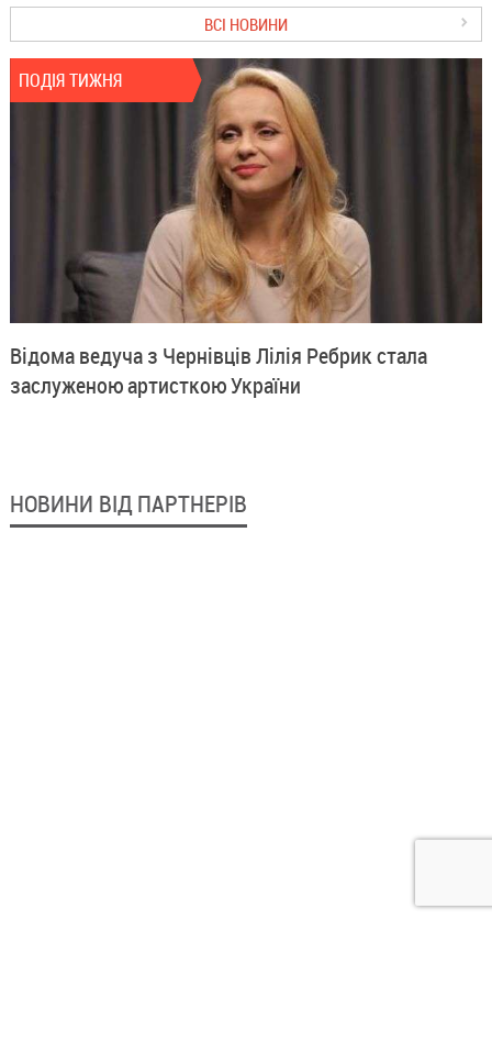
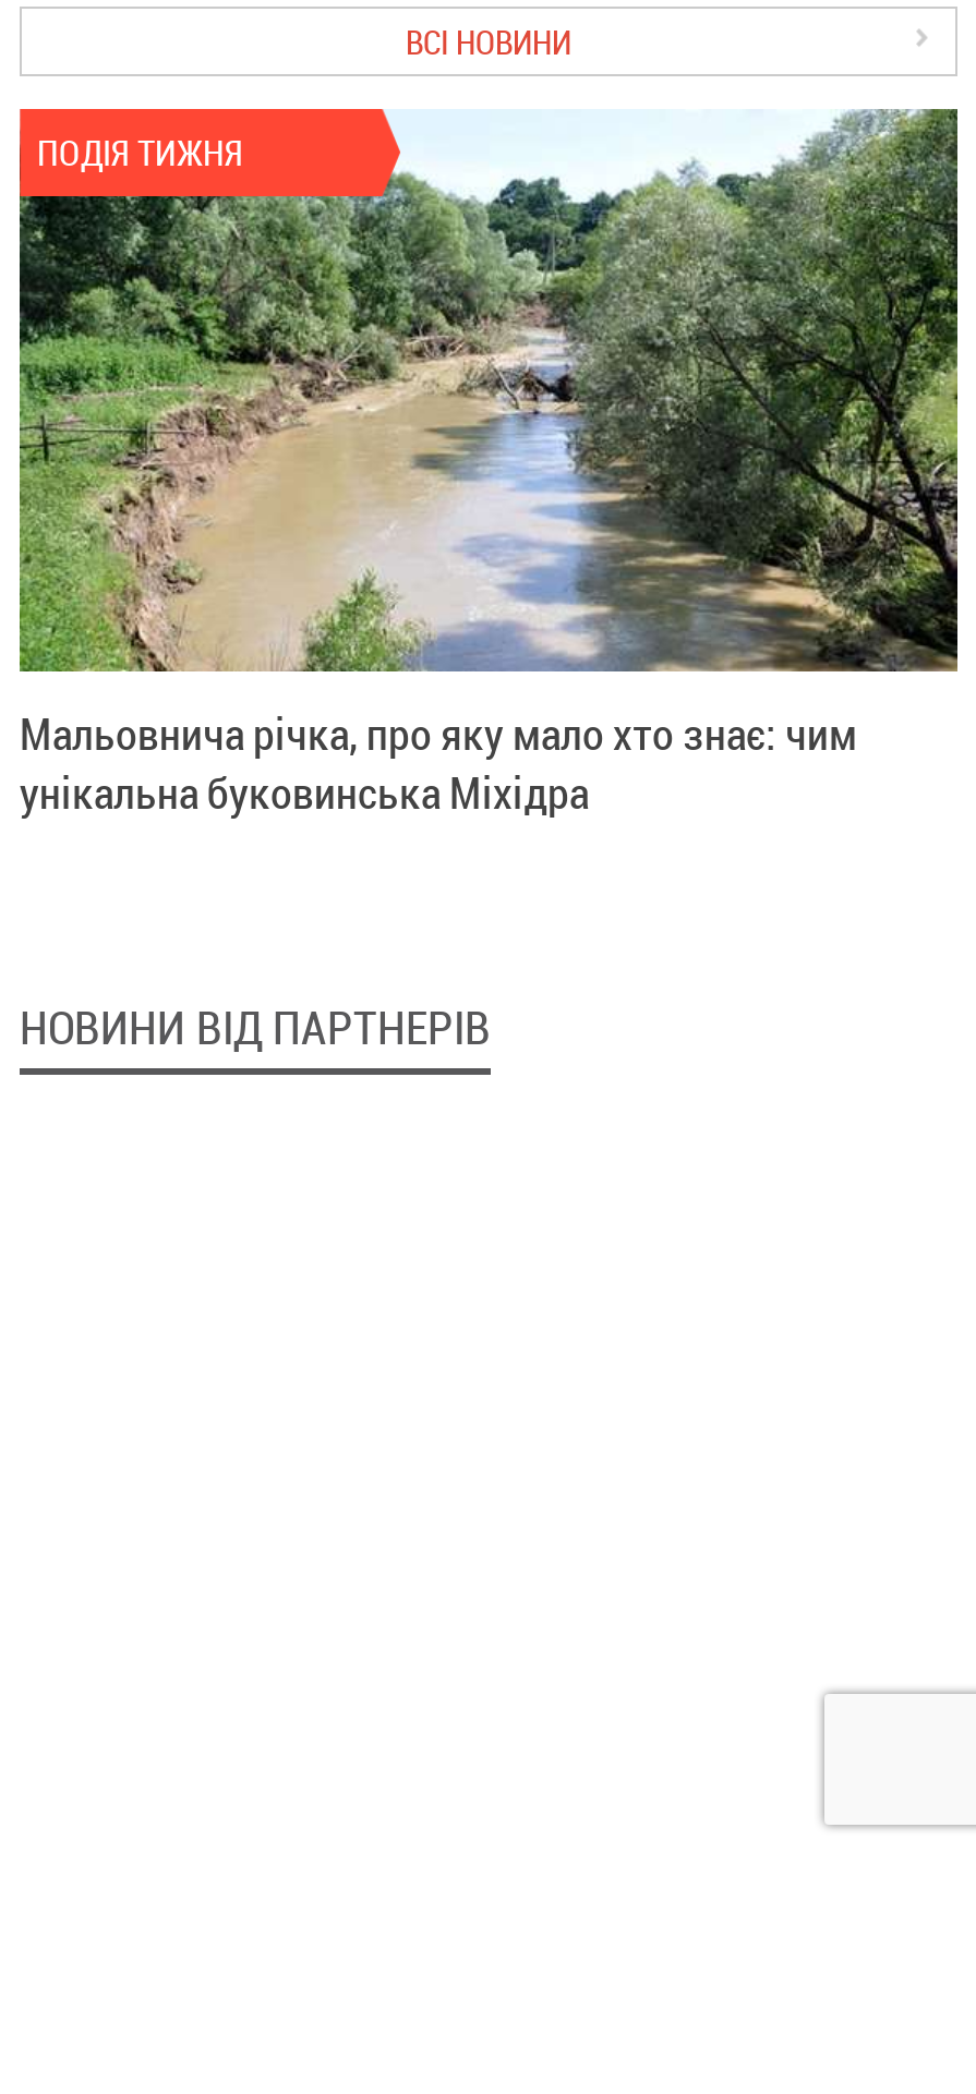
- [image]
- Відома ведуча з Чернівців Лілія Ребрик стала
- заслуженою артисткою України
+ [image]
+ Мальовнича річка, про яку мало хто знає: чим
+ унікальна буковинська Міхідра
